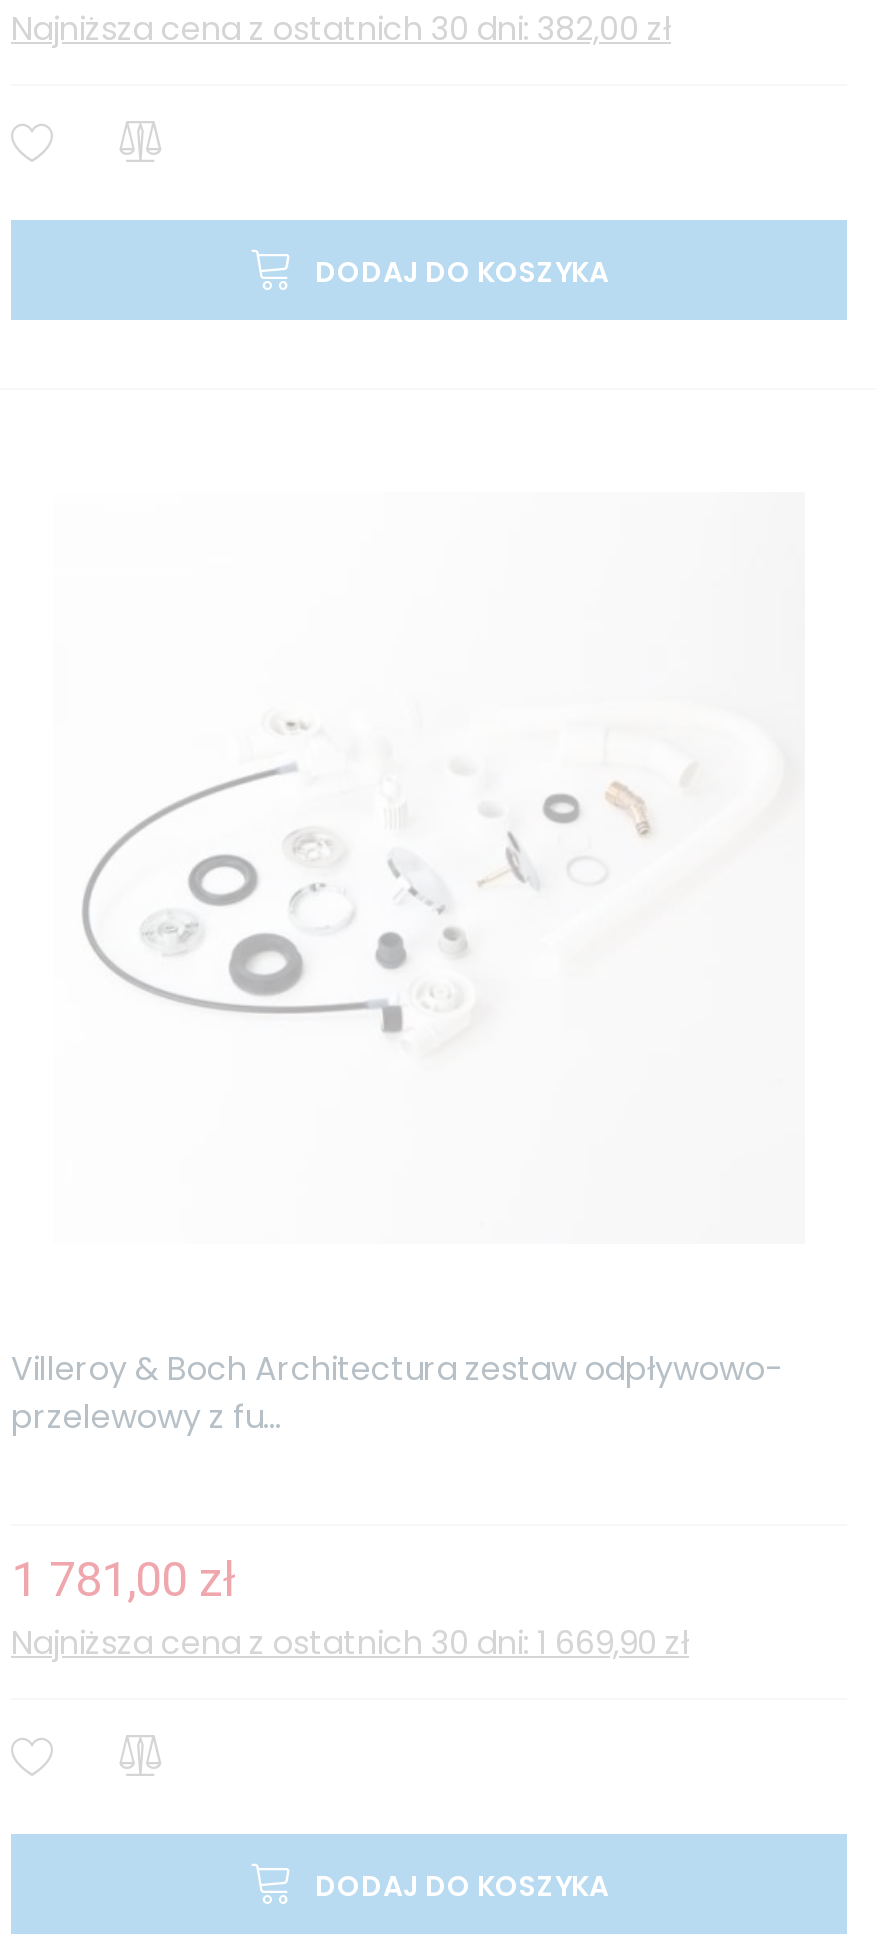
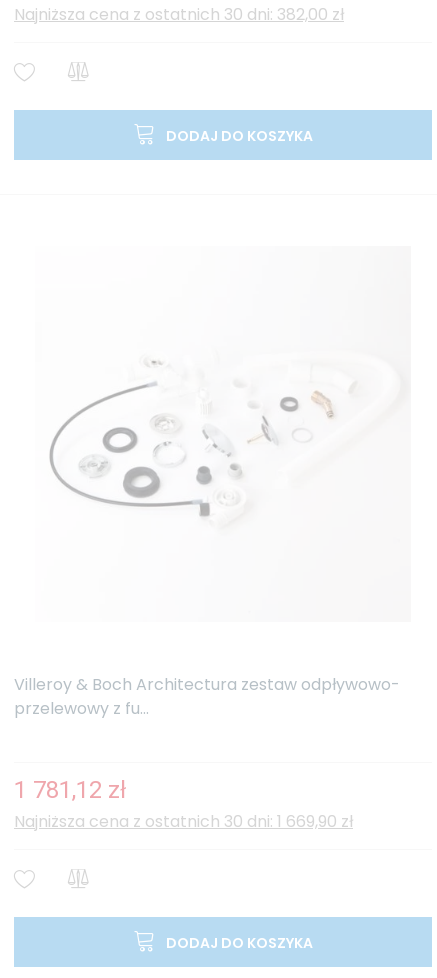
- 1 781,00 zł
+ 1 781,12 zł
